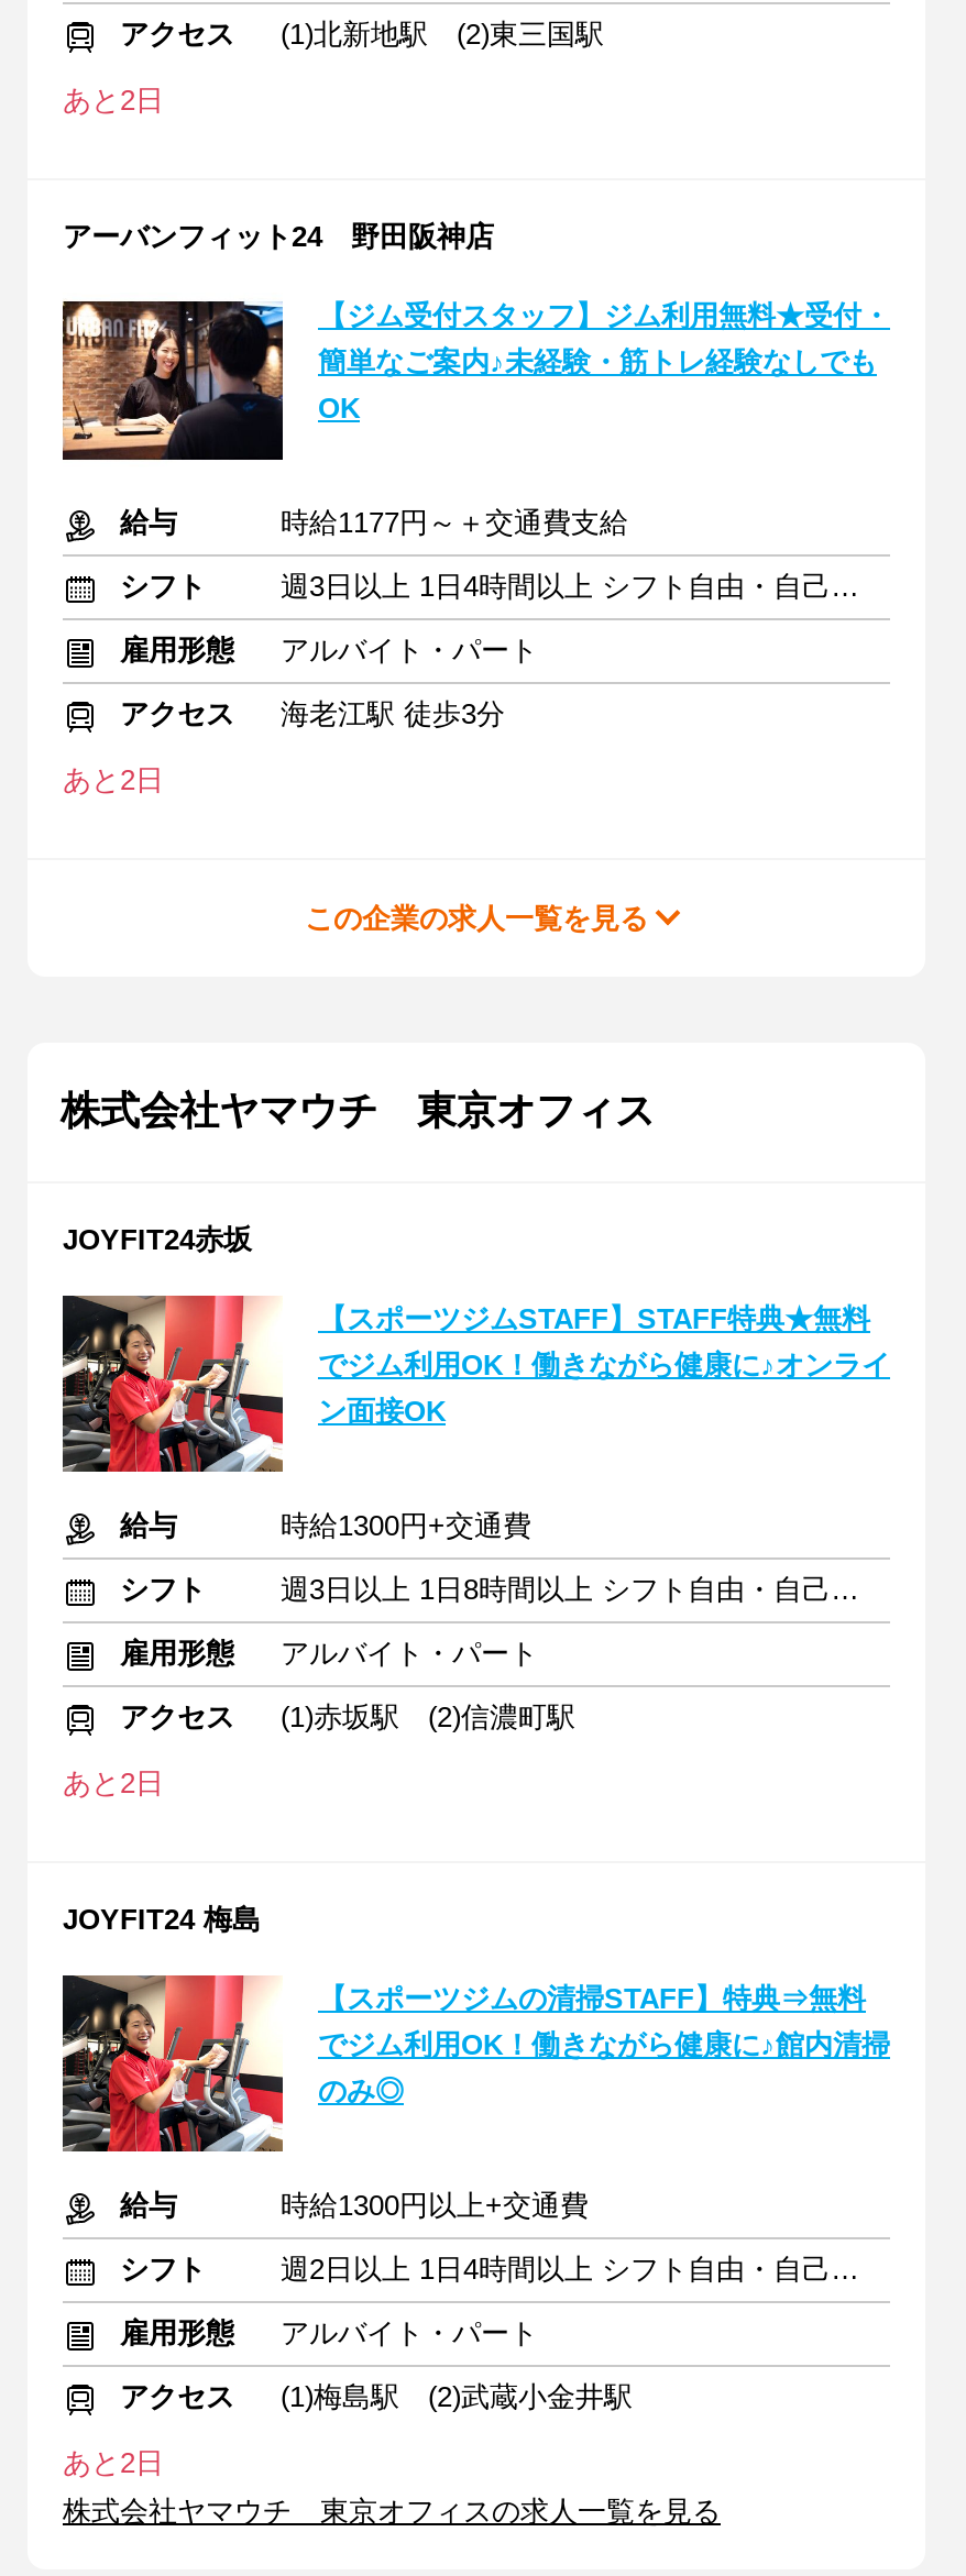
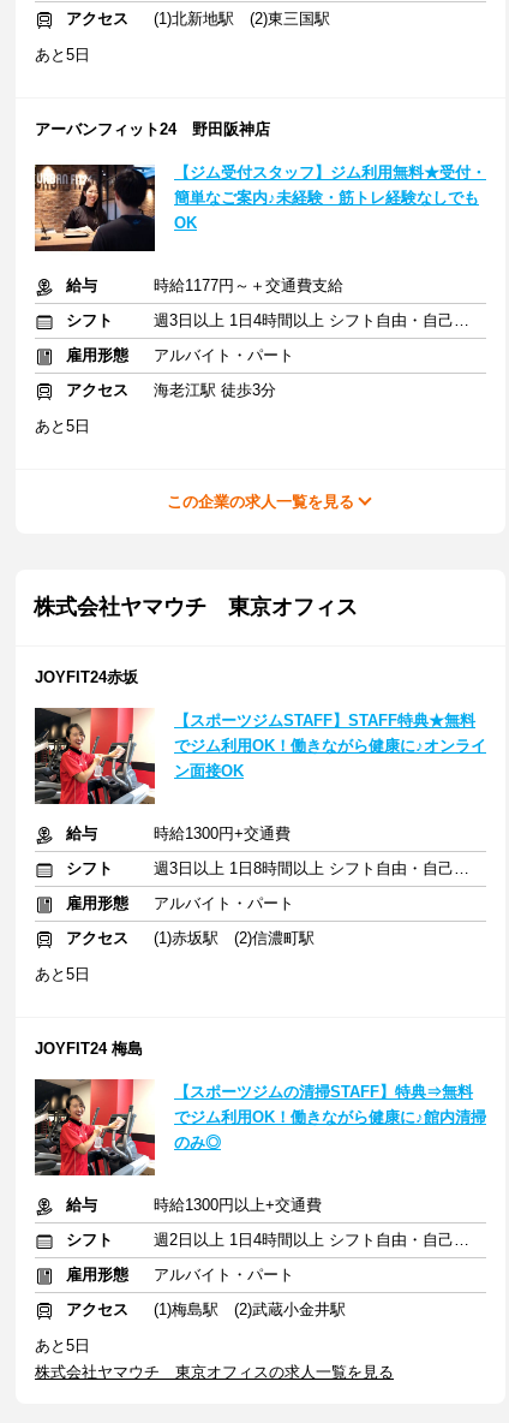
- あと2日
+ あと5日

- あと2日
+ あと5日

- あと2日
+ あと5日

- あと2日
+ あと5日
